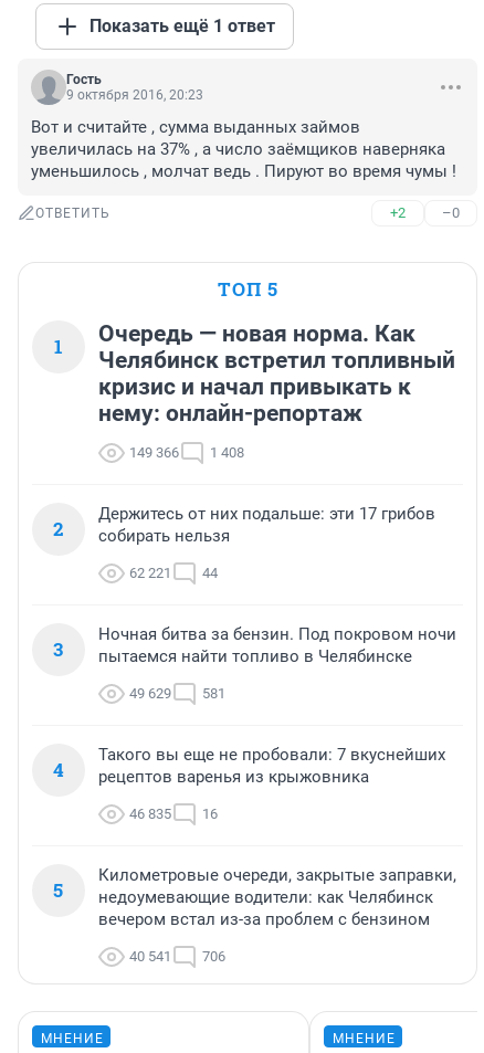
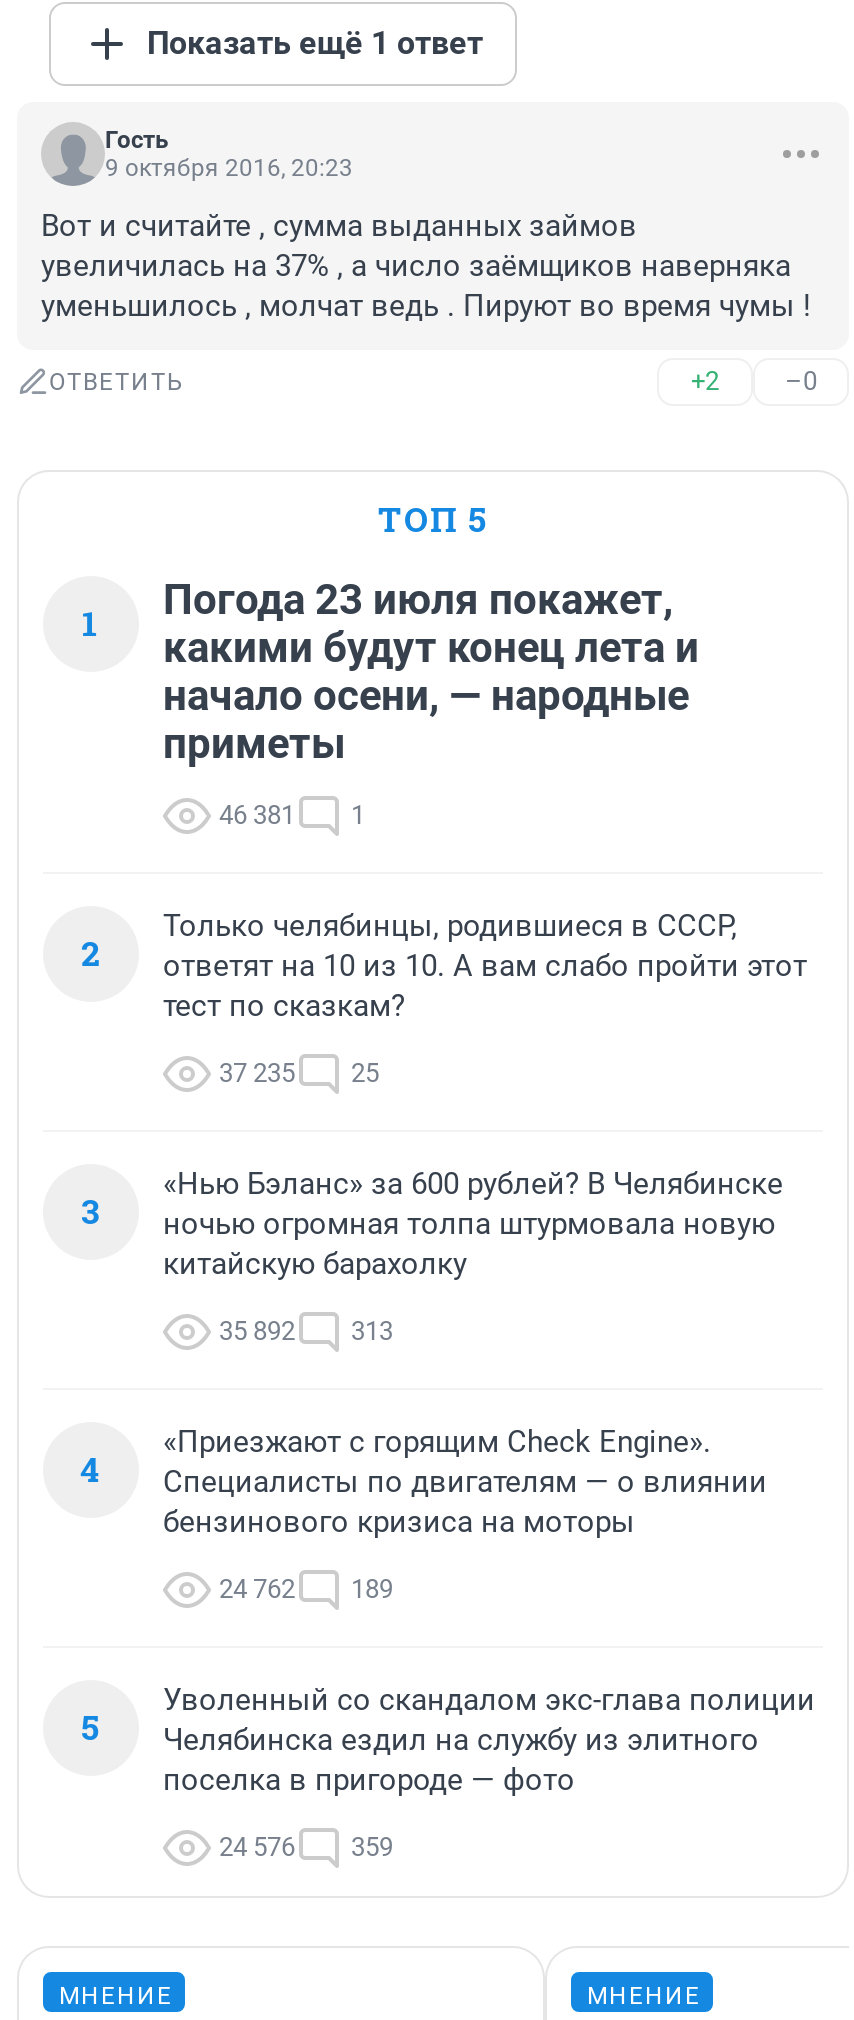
- Очередь — новая норма. Как
- Челябинск встретил топливный
- кризис и начал привыкать к
- нему: онлайн-репортаж
+ Погода 23 июля покажет,
+ какими будут конец лета и
+ начало осени, — народные
+ приметы

- 149 366
- 1 408
+ 46 381
+ 1

- Держитесь от них подальше: эти 17 грибов
- собирать нельзя
+ Только челябинцы, родившиеся в СССР,
+ ответят на 10 из 10. А вам слабо пройти этот
+ тест по сказкам?

- 62 221
- 44
+ 37 235
+ 25

- Ночная битва за бензин. Под покровом ночи
- пытаемся найти топливо в Челябинске
+ «Нью Бэланс» за 600 рублей? В Челябинске
+ ночью огромная толпа штурмовала новую
+ китайскую барахолку

- 49 629
- 581
+ 35 892
+ 313

- Такого вы еще не пробовали: 7 вкуснейших
- рецептов варенья из крыжовника
+ «Приезжают с горящим Check Engine».
+ Специалисты по двигателям — о влиянии
+ бензинового кризиса на моторы

- 46 835
- 16
+ 24 762
+ 189

- Километровые очереди, закрытые заправки,
- недоумевающие водители: как Челябинск
- вечером встал из-за проблем с бензином
+ Уволенный со скандалом экс-глава полиции
+ Челябинска ездил на службу из элитного
+ поселка в пригороде — фото

- 40 541
- 706
+ 24 576
+ 359
